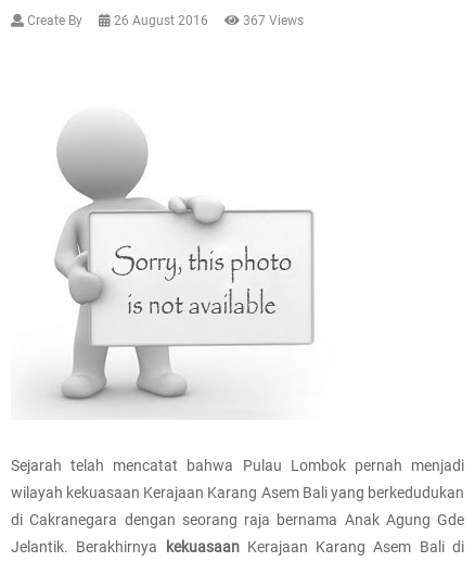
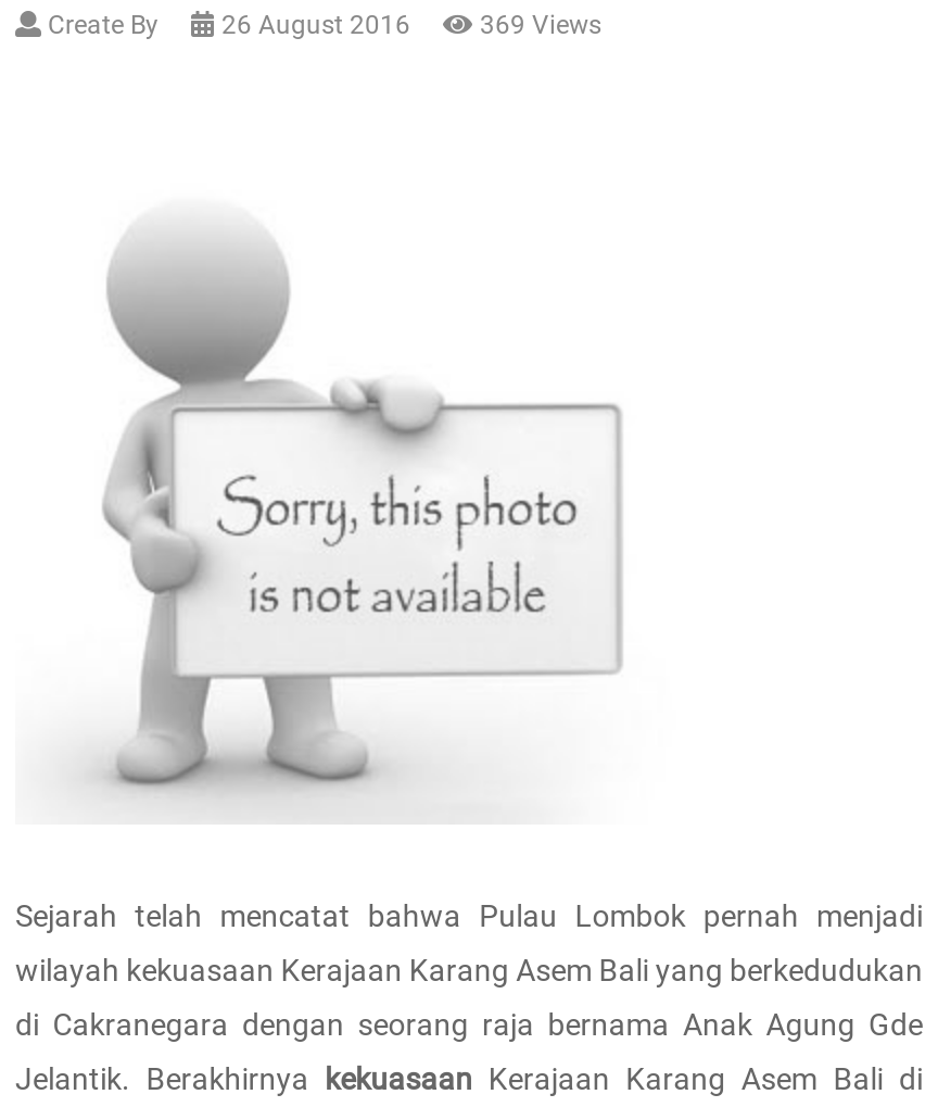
- 367 Views
+ 369 Views
